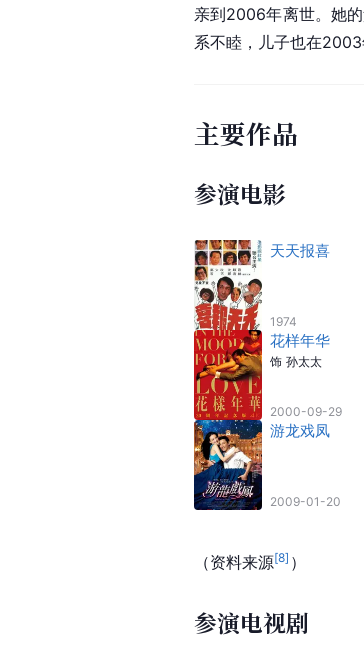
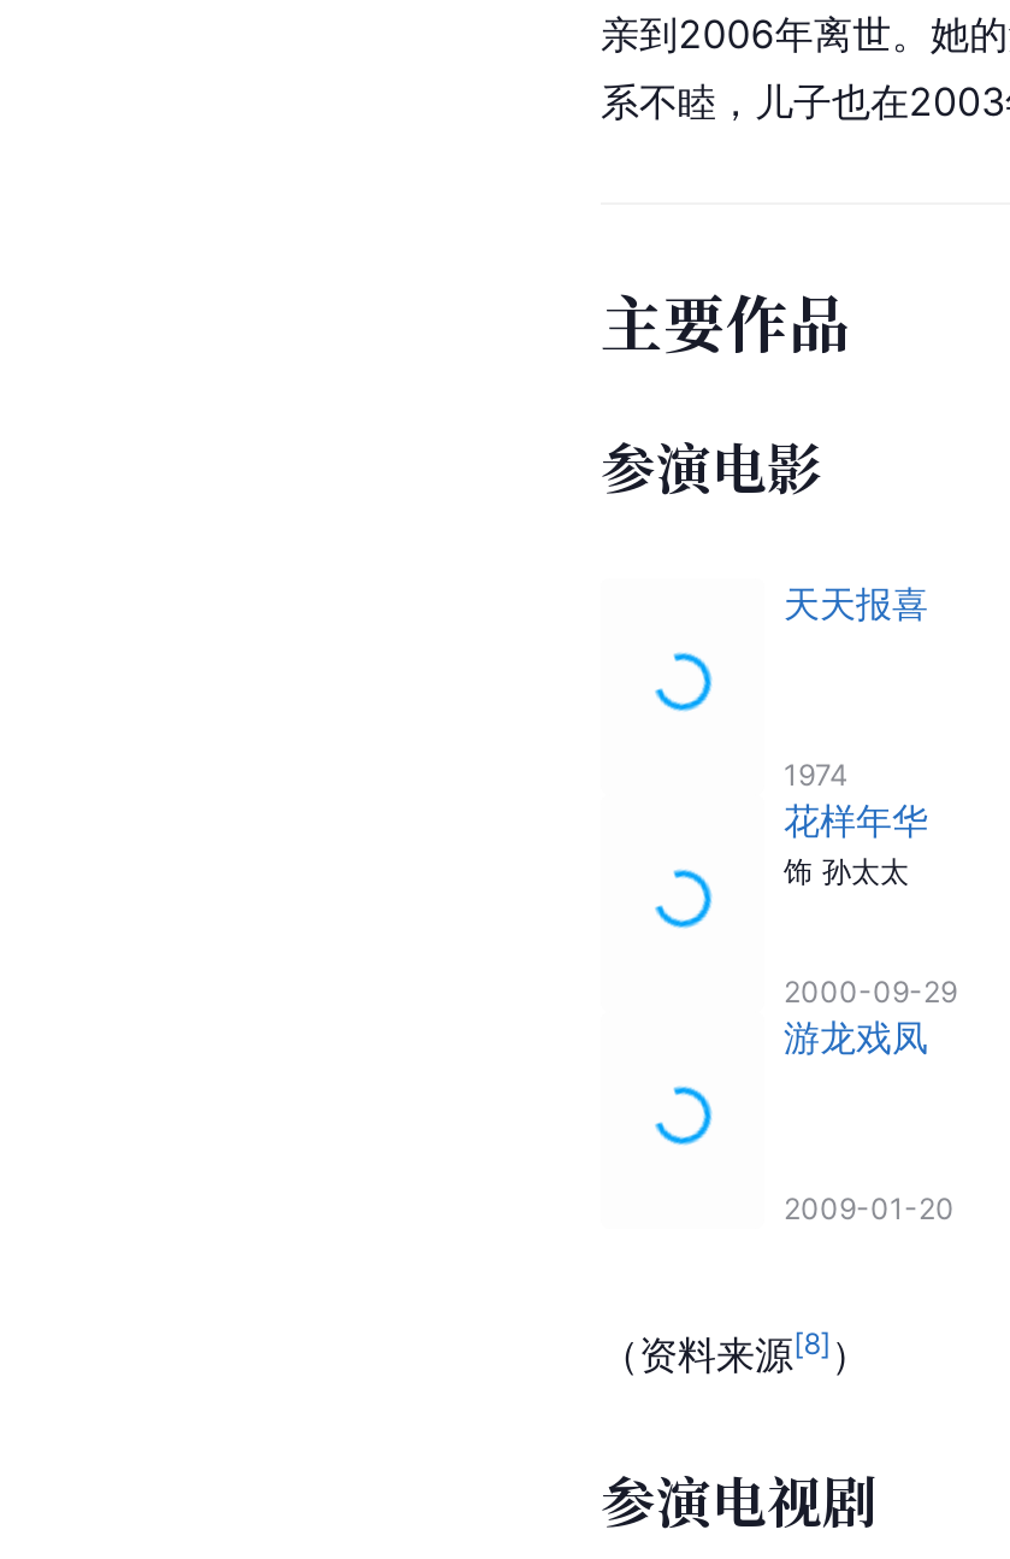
- [image]
